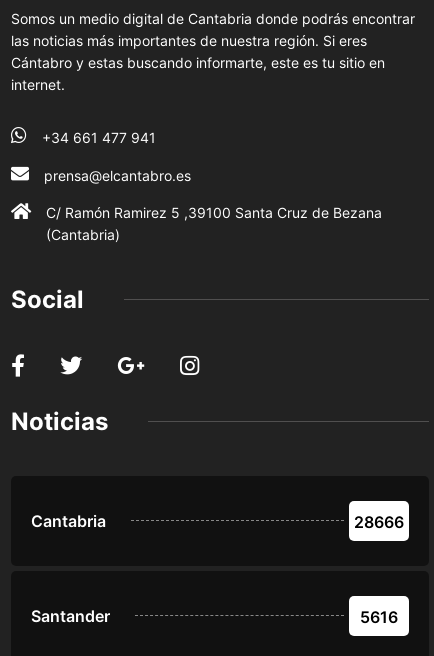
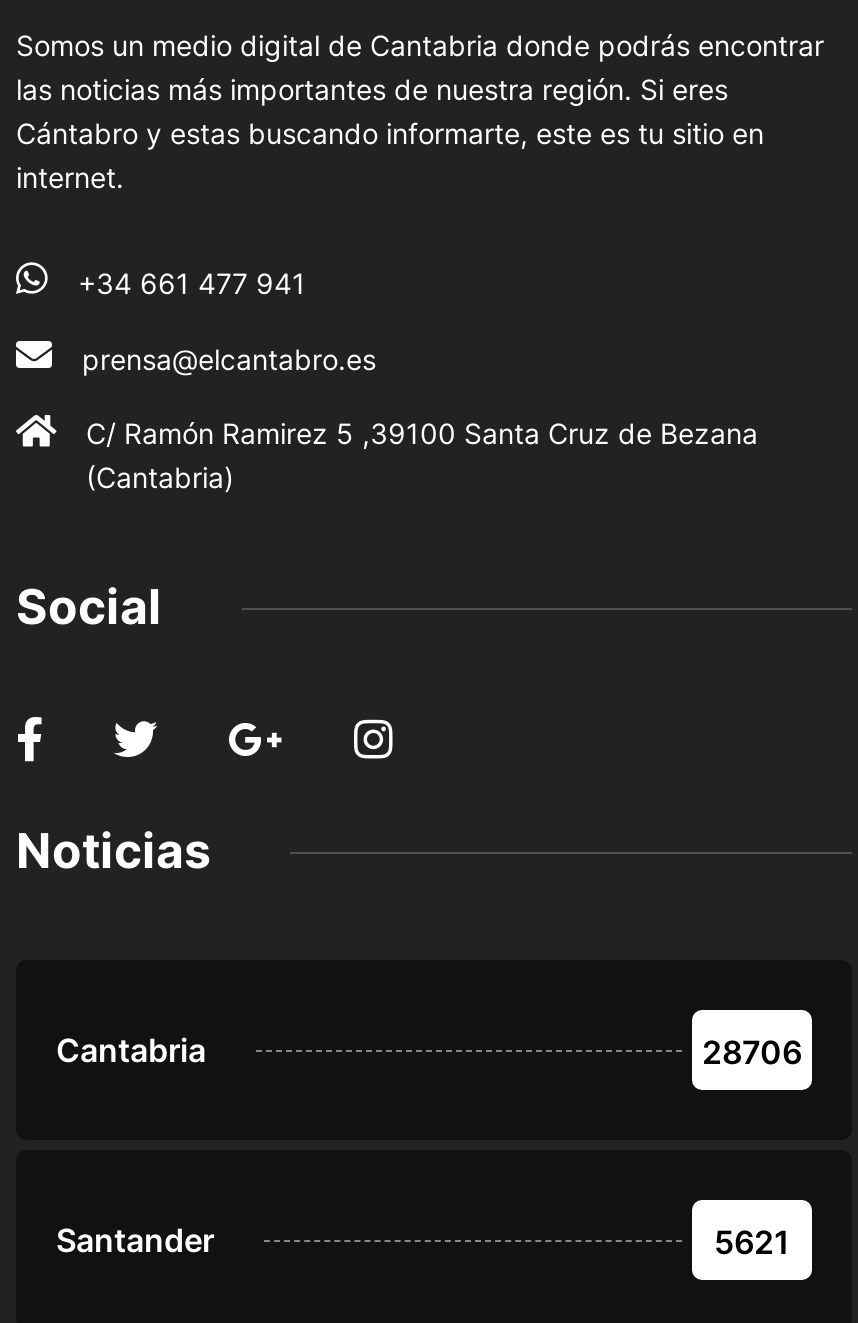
- 28666
+ 28706

- 5616
+ 5621
